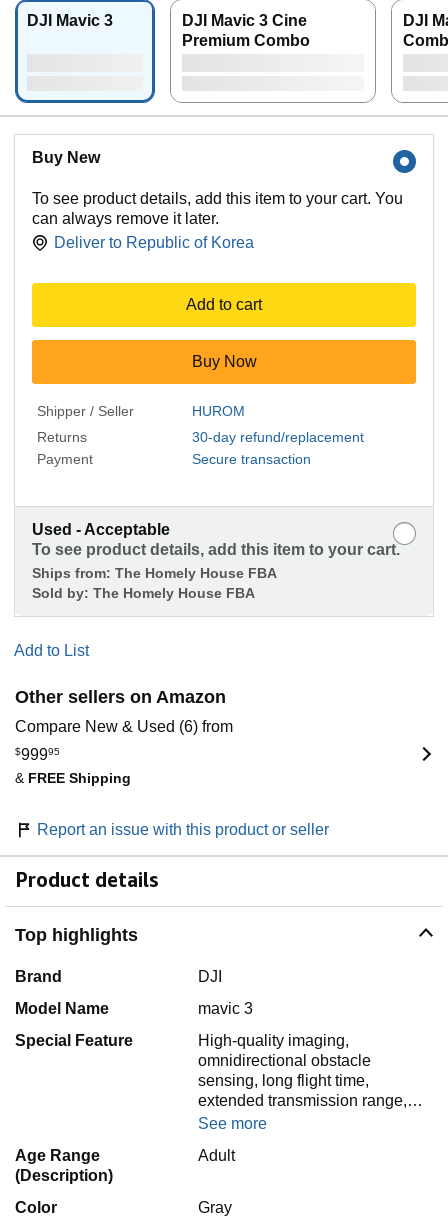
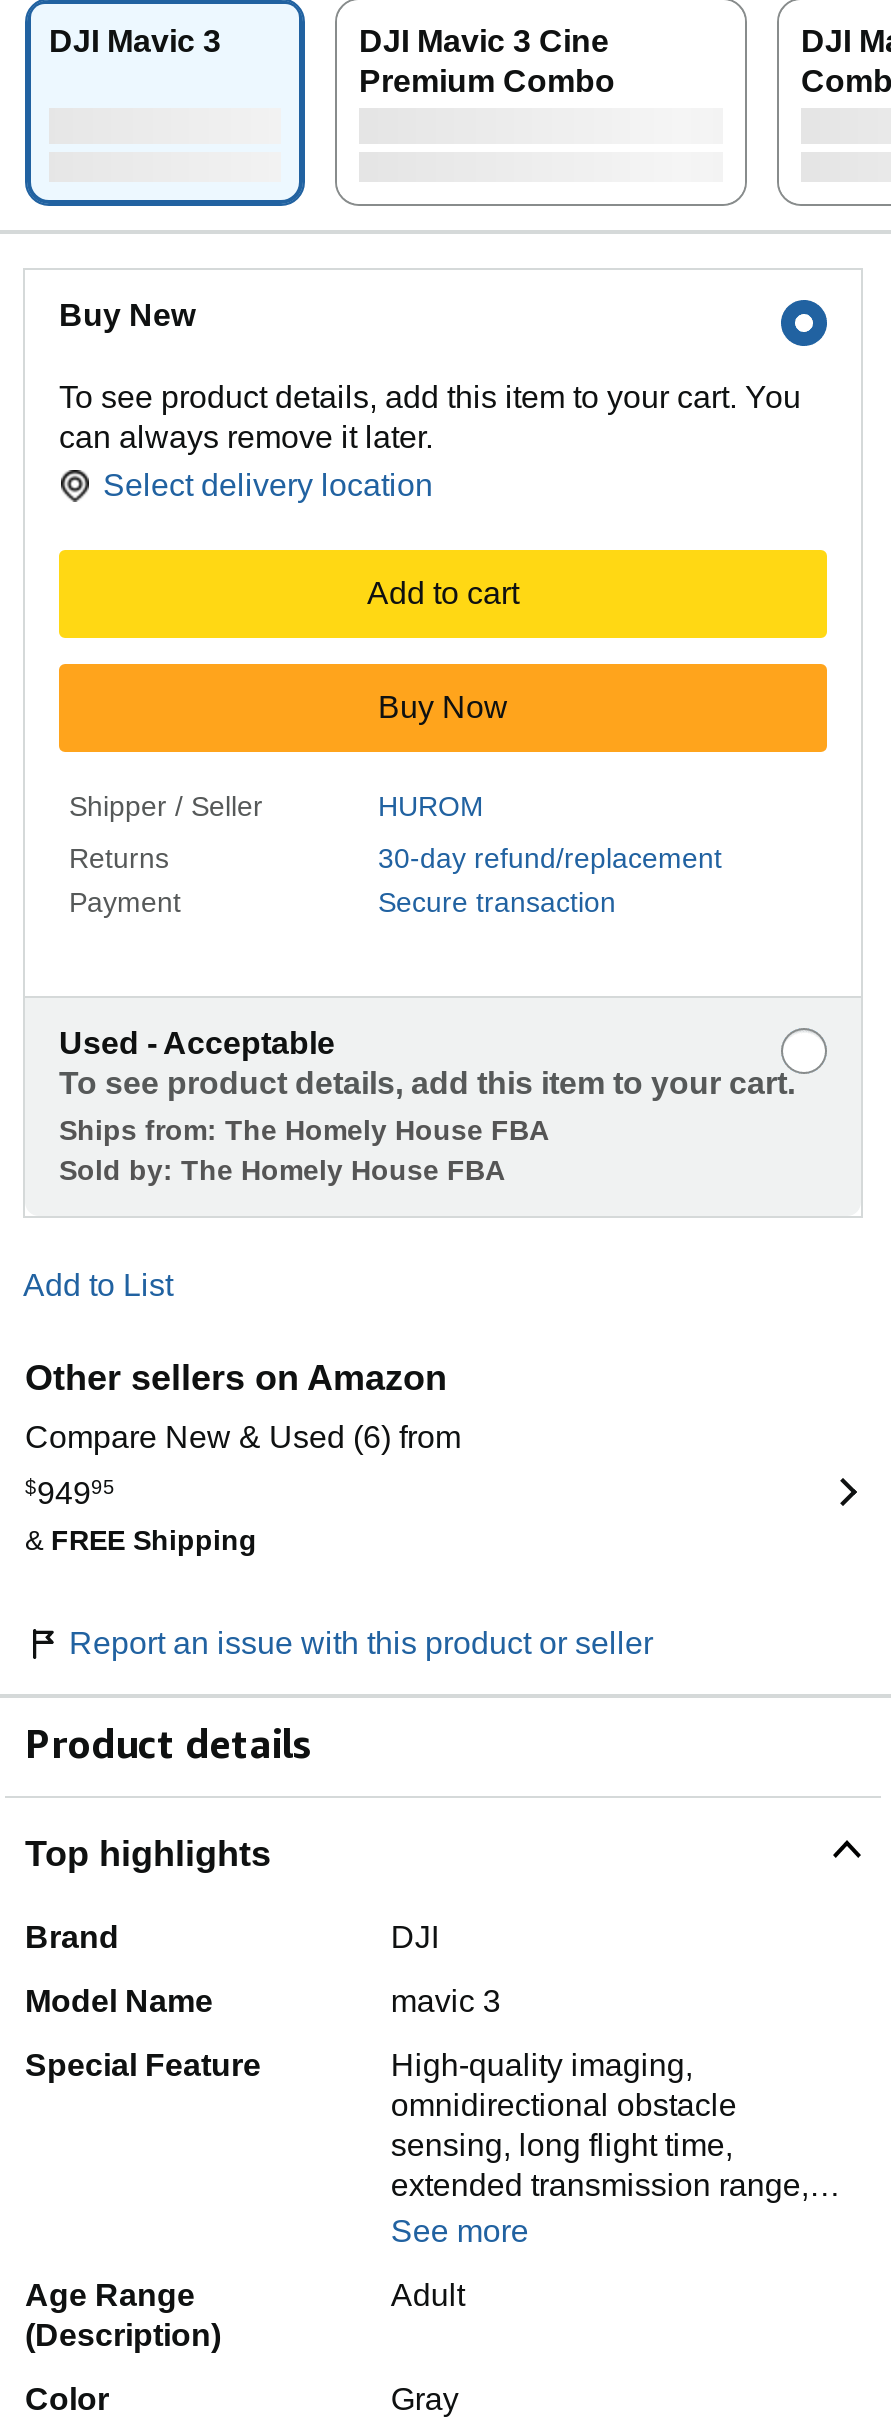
- Deliver to Republic of Korea
+ Select delivery location

- $99995
+ $94995
